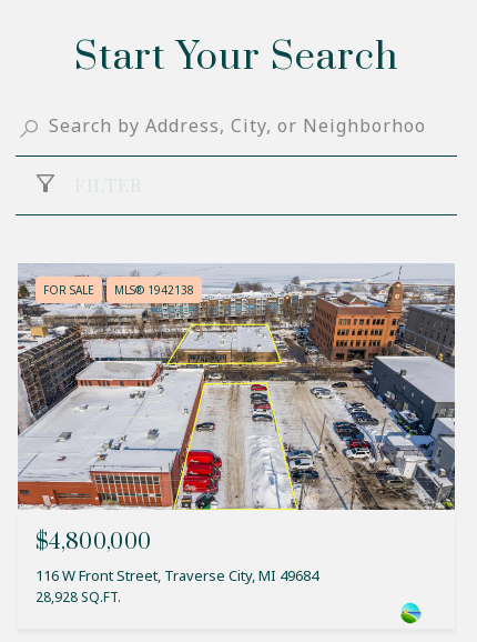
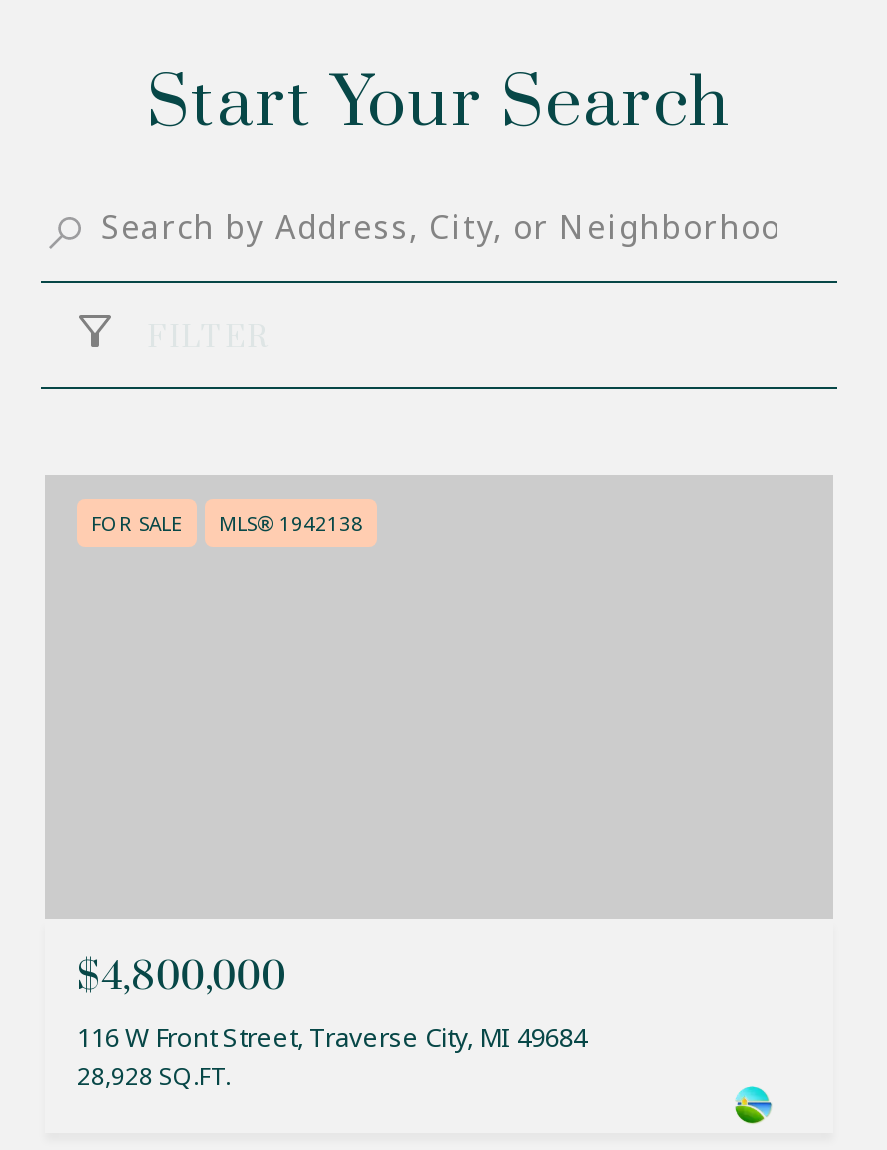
- [image]
